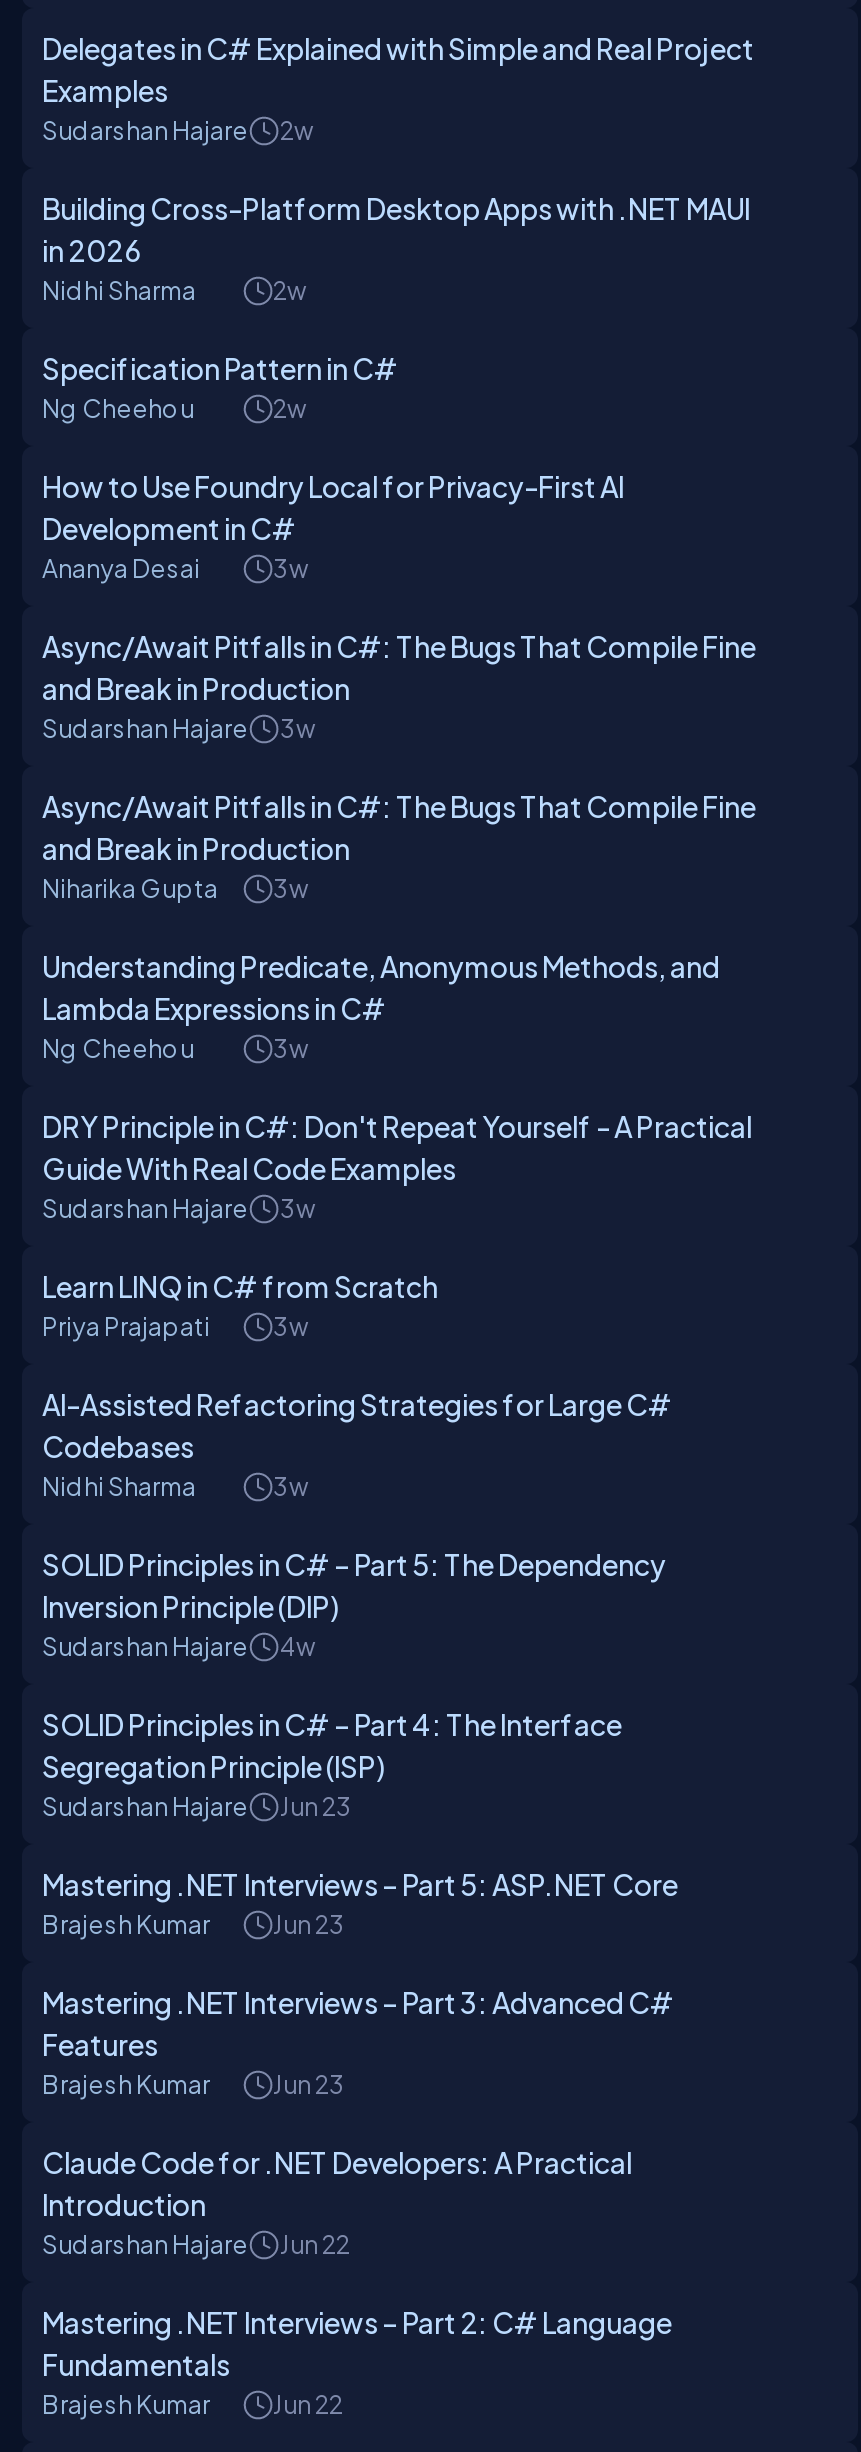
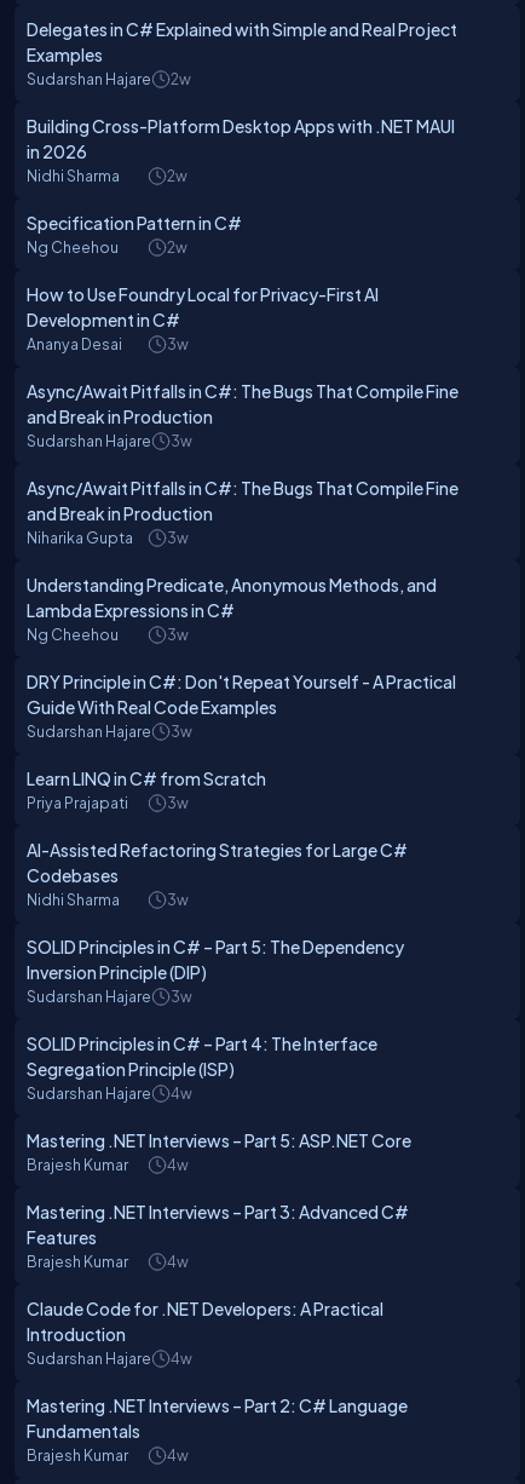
- Sudarshan Hajare 4w
+ Sudarshan Hajare 3w

- Sudarshan Hajare Jun 23
+ Sudarshan Hajare 4w

- Brajesh Kumar Jun 23
+ Brajesh Kumar 4w

- Brajesh Kumar Jun 23
+ Brajesh Kumar 4w

- Sudarshan Hajare Jun 22
+ Sudarshan Hajare 4w

- Brajesh Kumar Jun 22
+ Brajesh Kumar 4w
